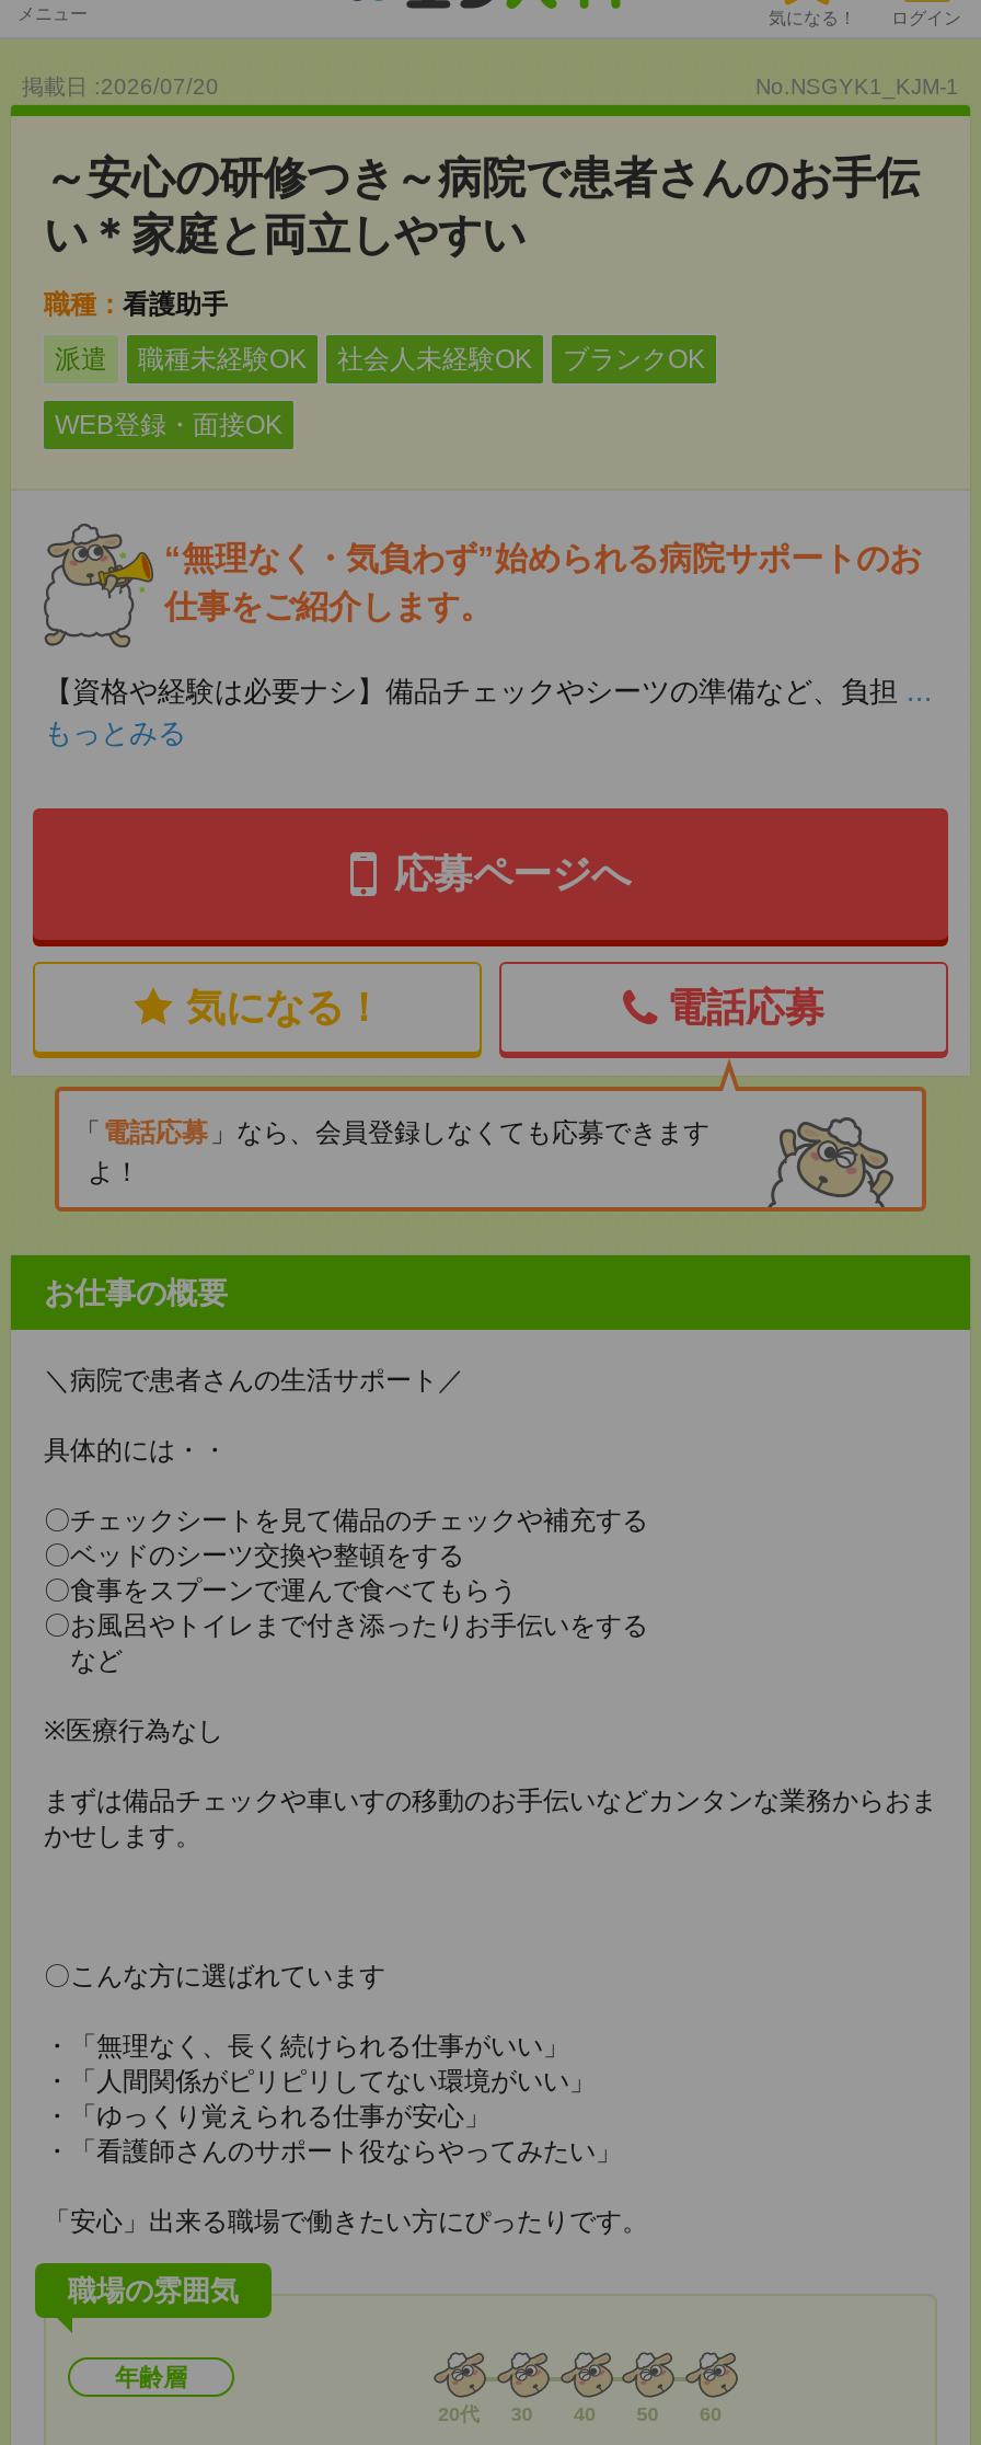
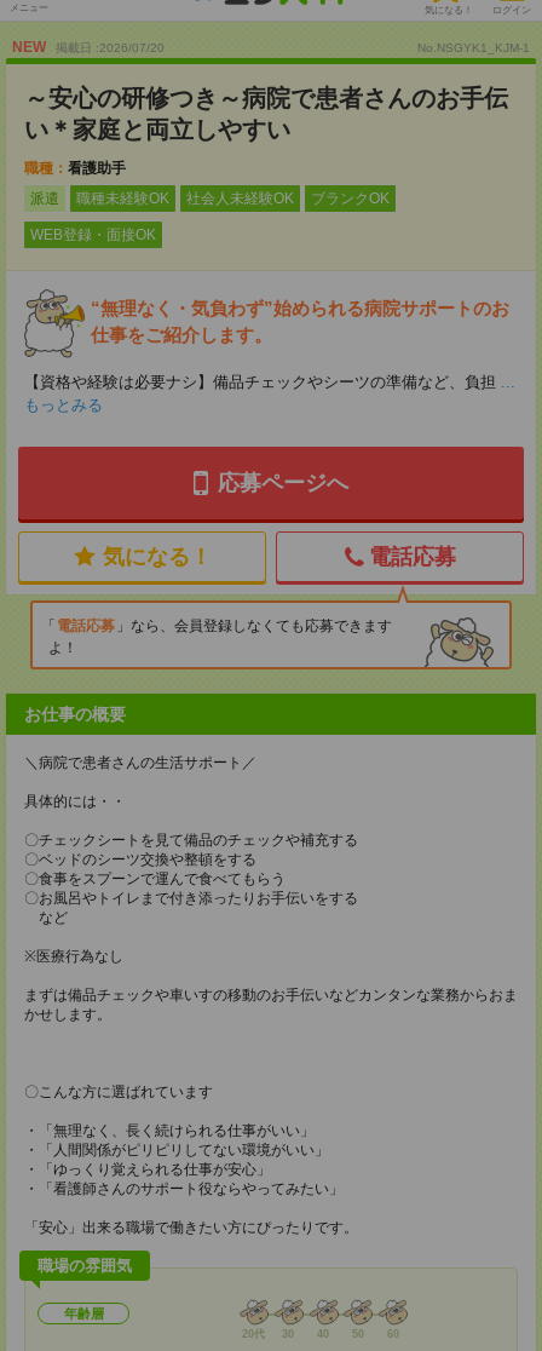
+ NEW
